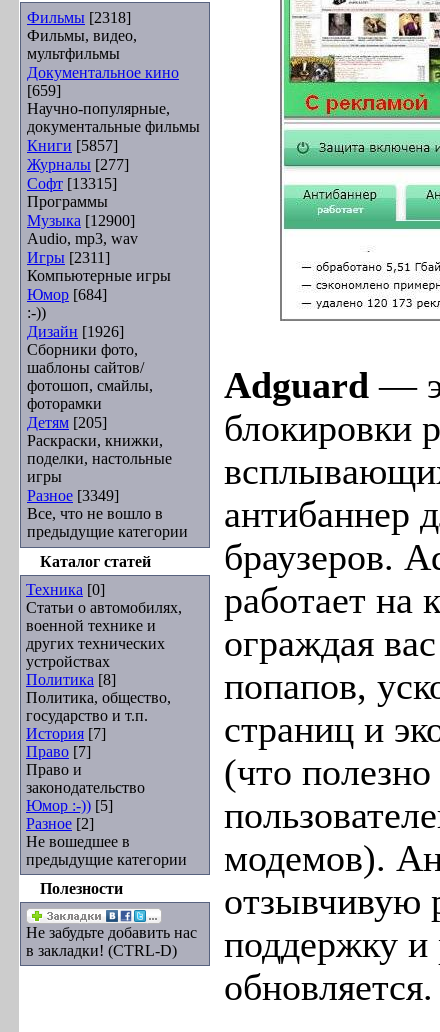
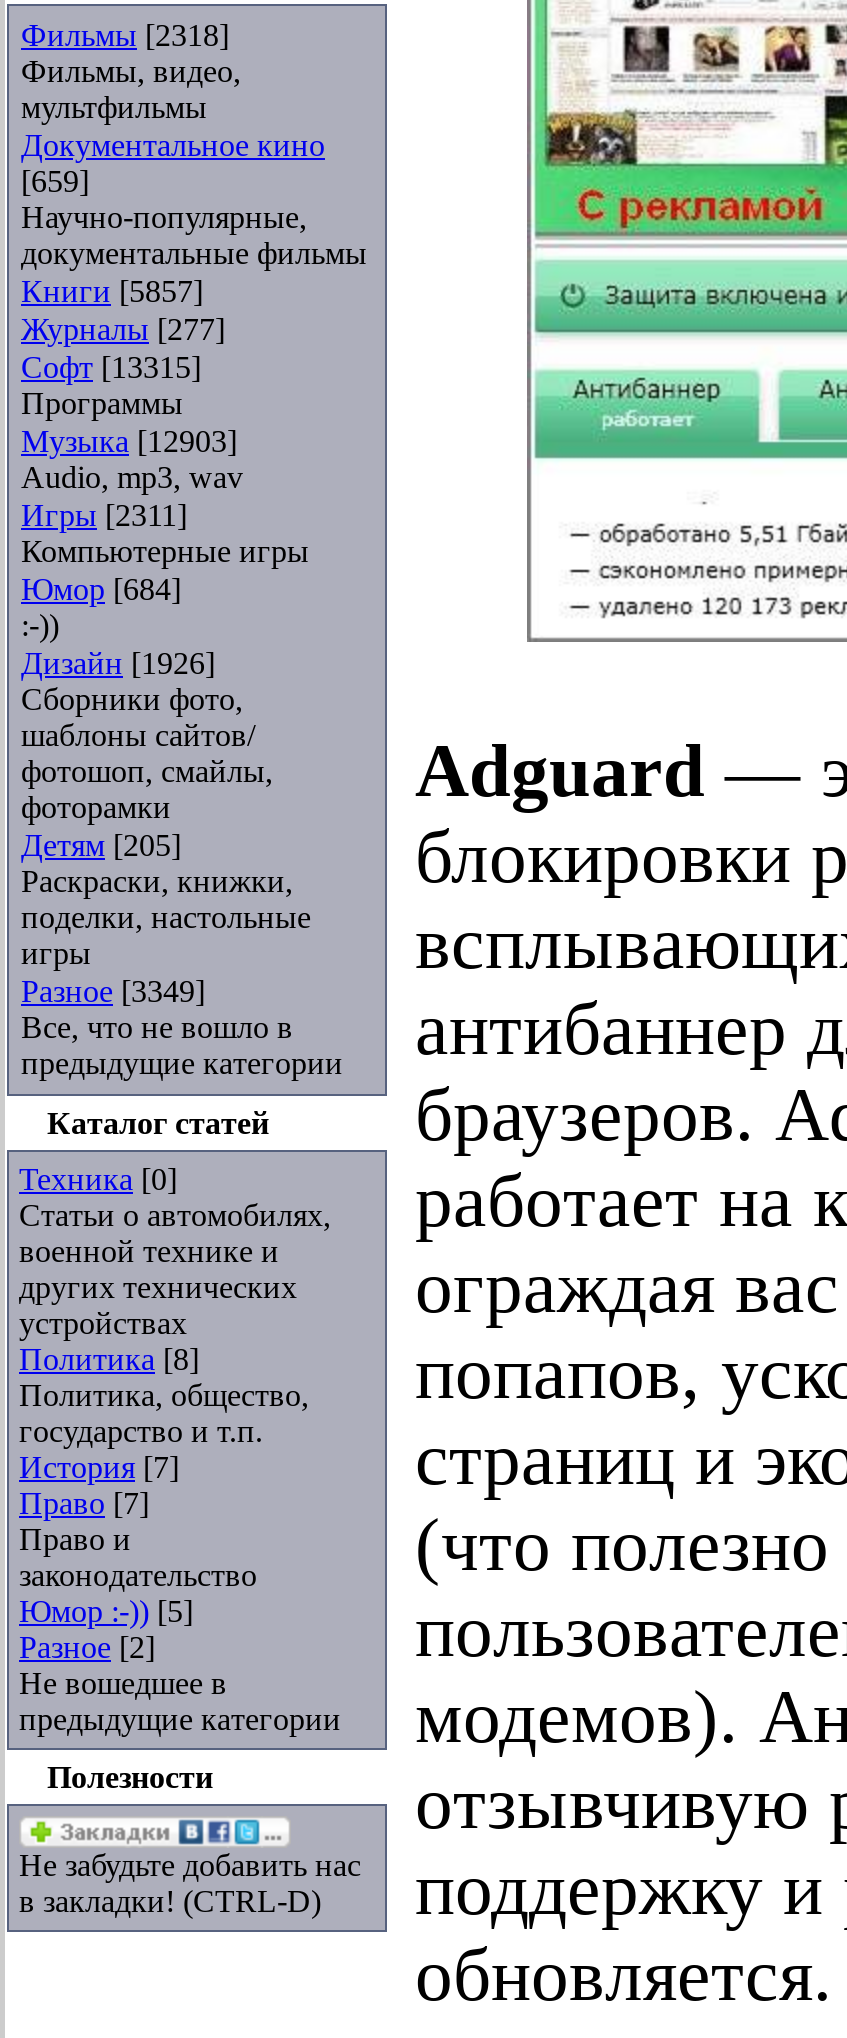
- Музыка [12900]
+ Музыка [12903]
